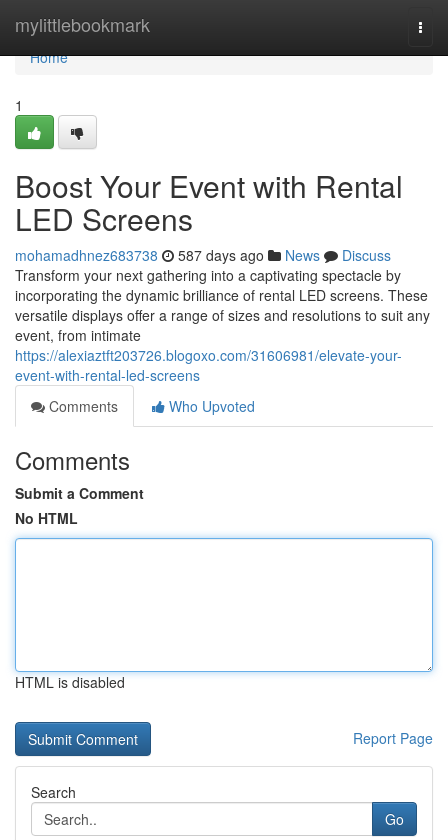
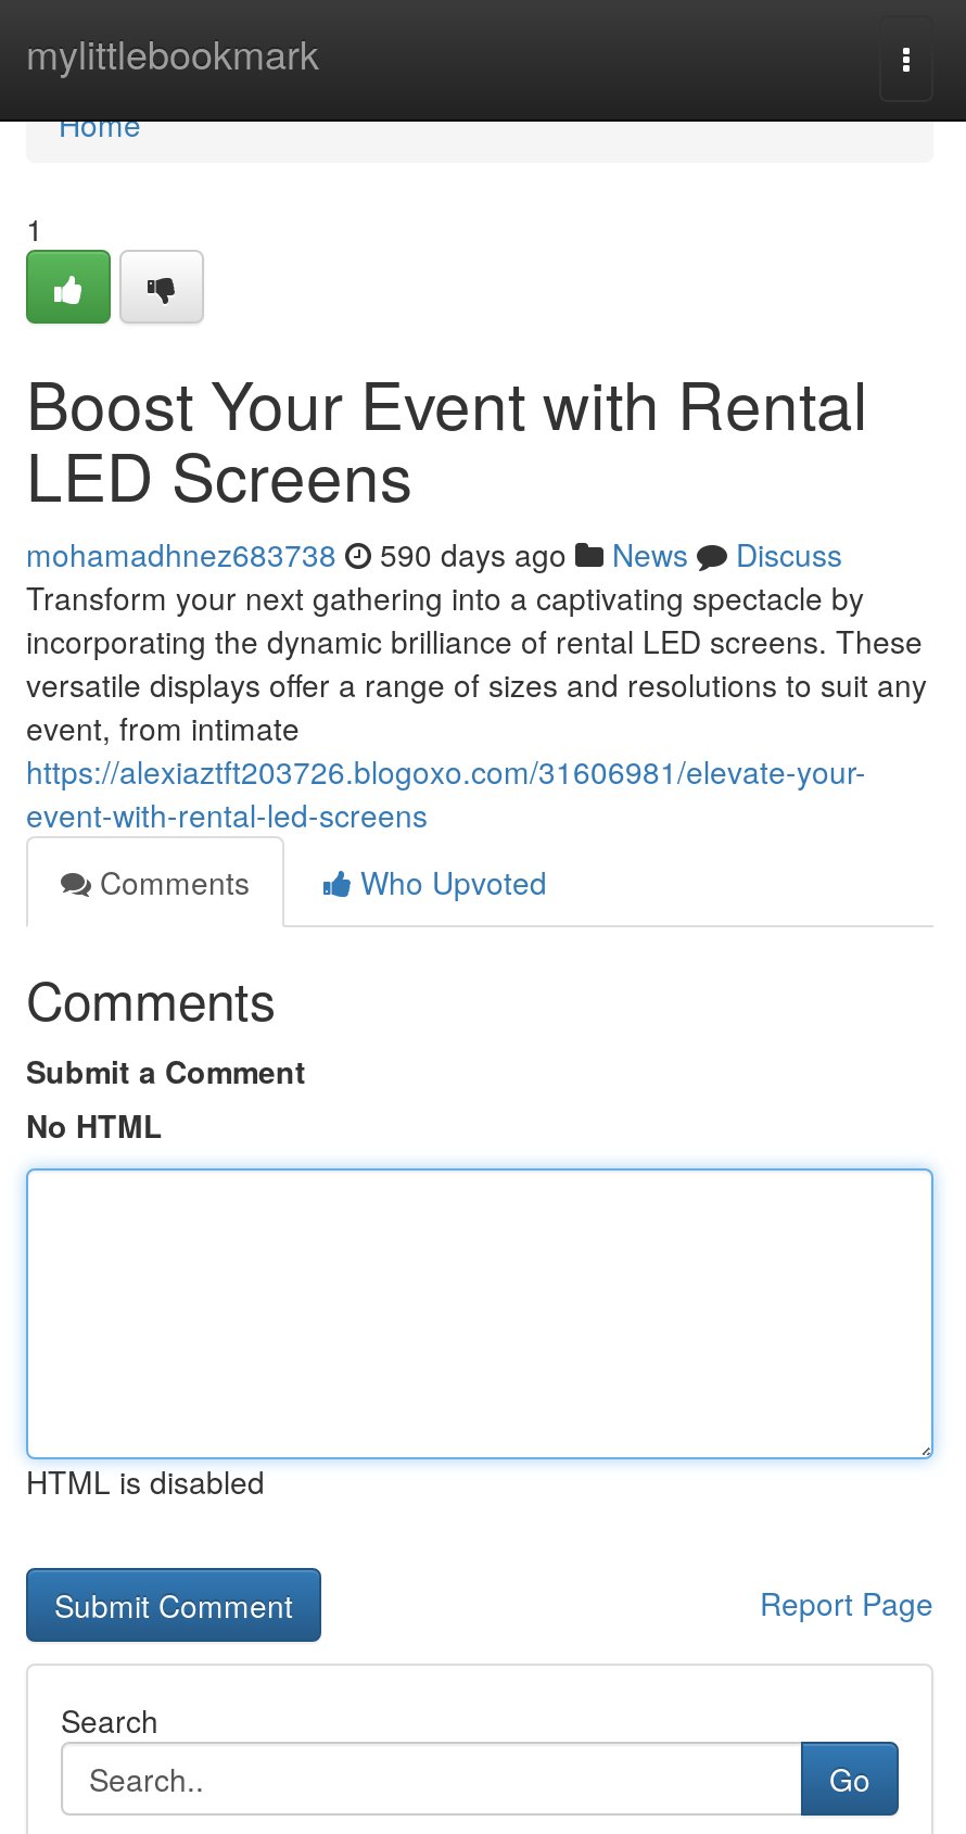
- mohamadhnez683738 587 days ago News Discuss
+ mohamadhnez683738 590 days ago News Discuss
